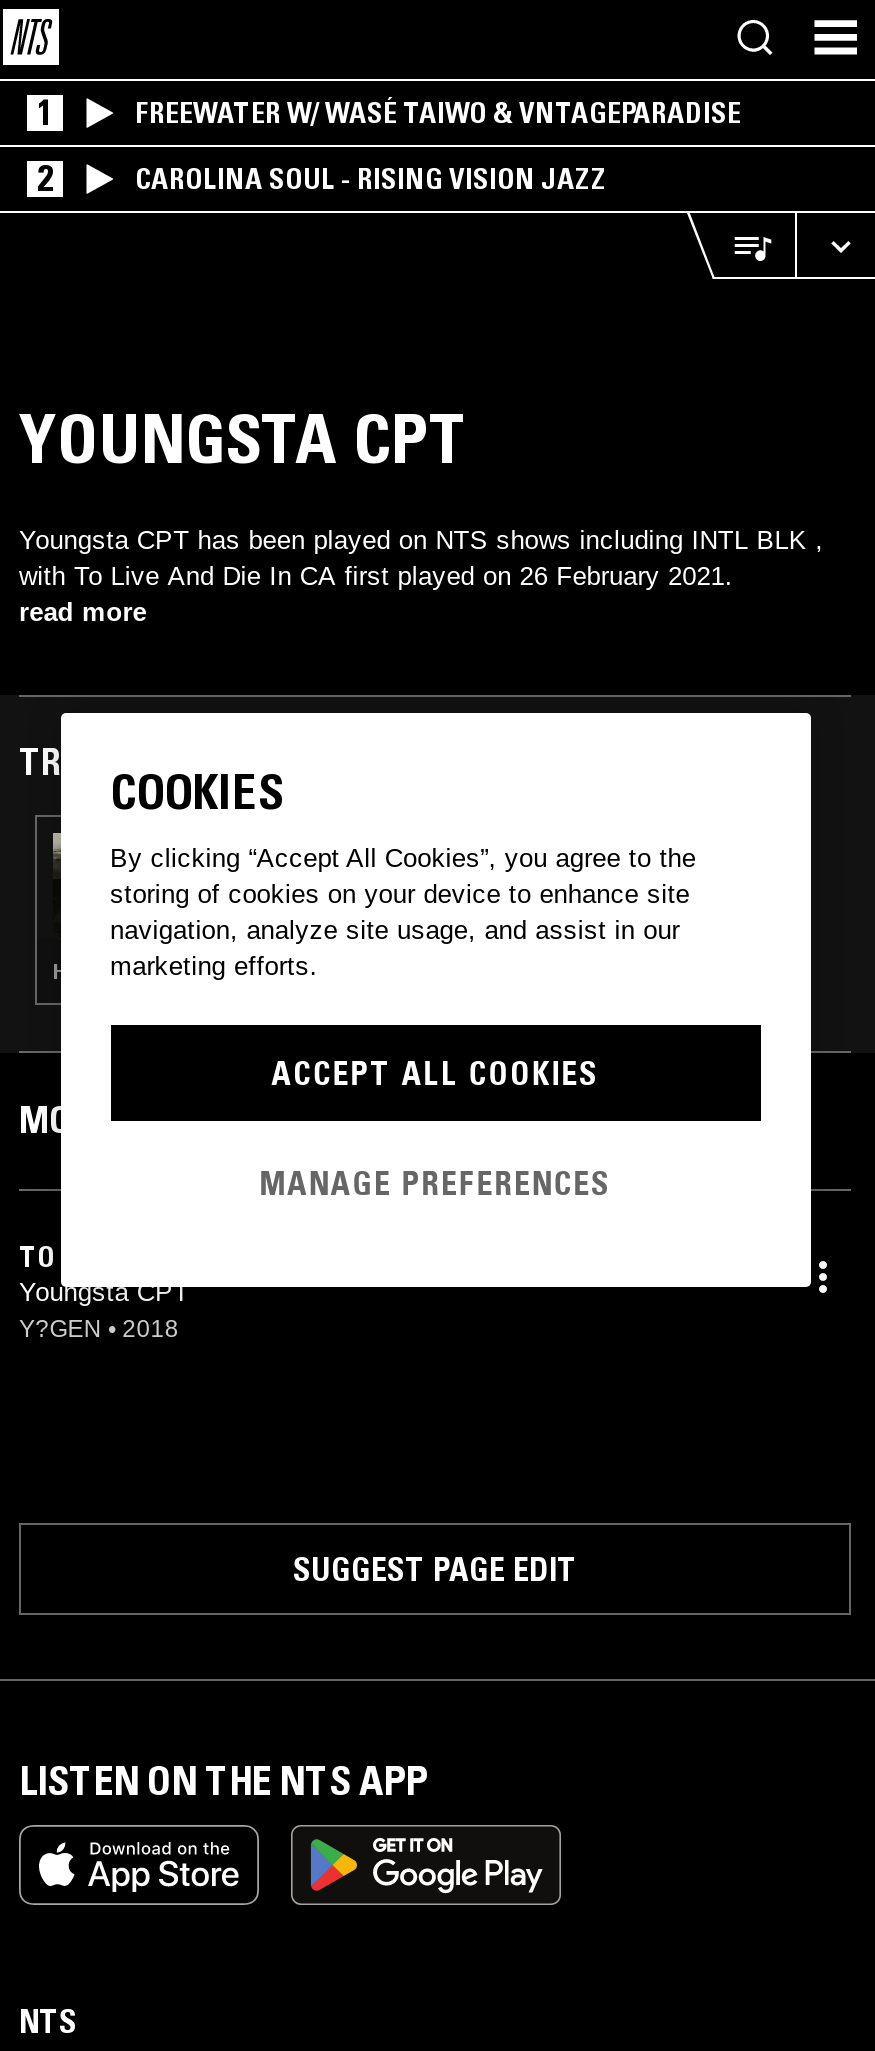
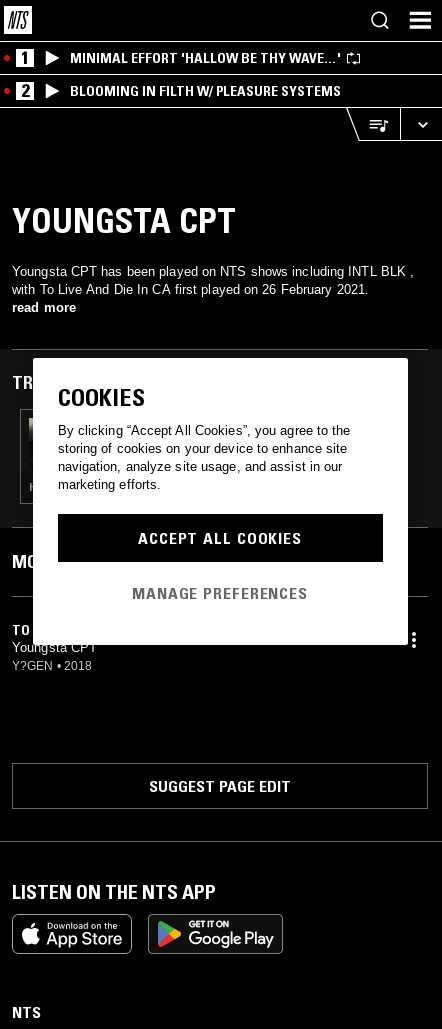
- FREEWATER W/ WASÉ TAIWO & VNTAGEPARADISE
+ MINIMAL EFFORT 'HALLOW BE THY WAVE…'

- CAROLINA SOUL - RISING VISION JAZZ
+ BLOOMING IN FILTH W/ PLEASURE SYSTEMS
